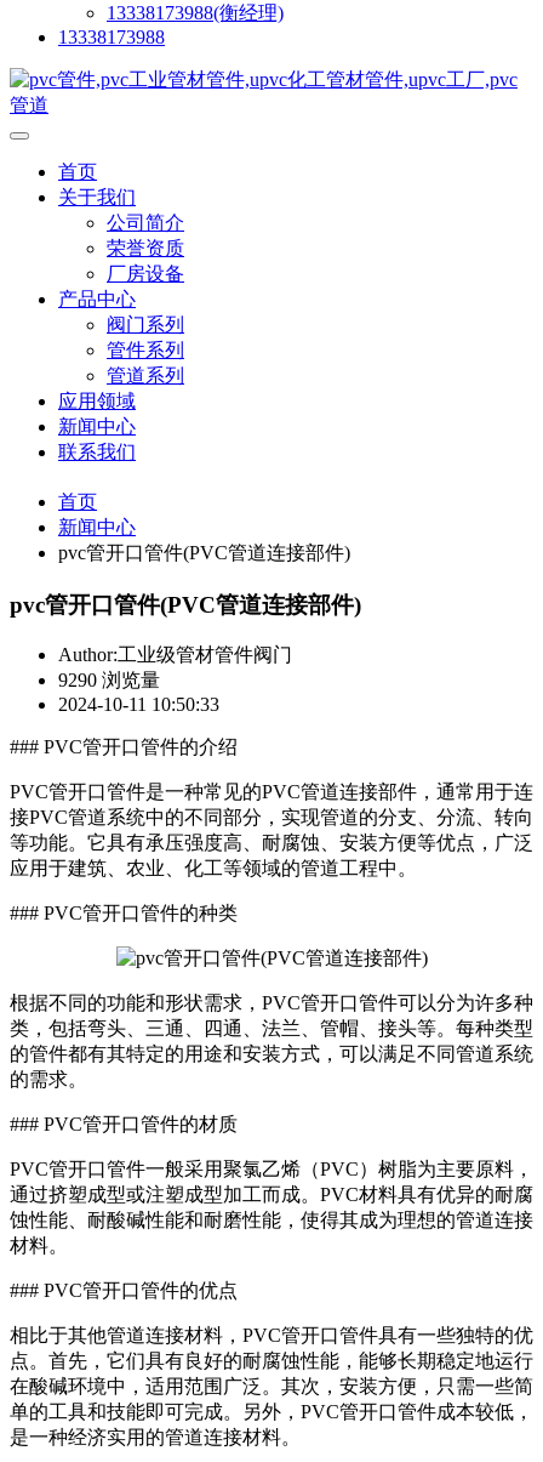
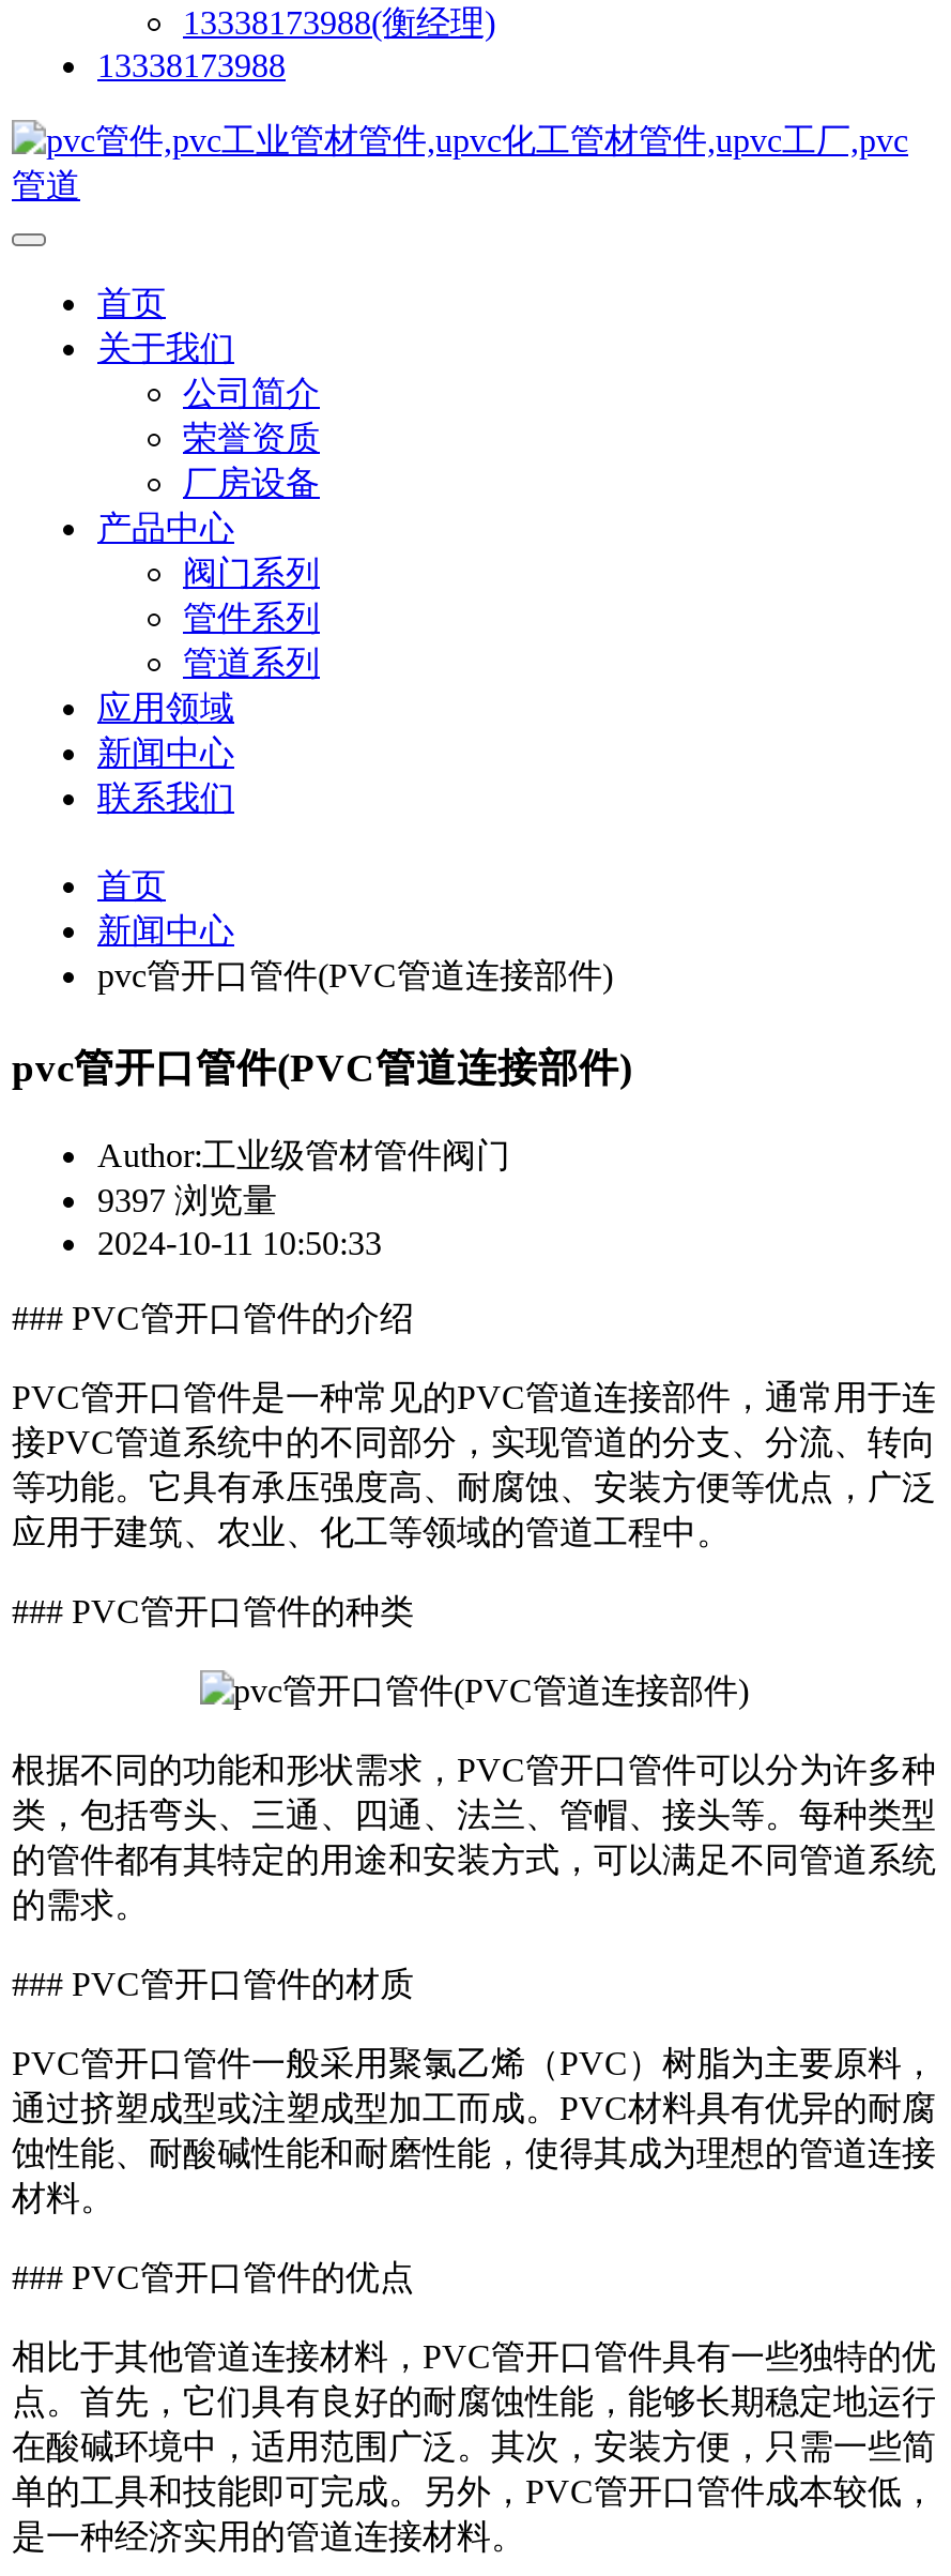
- 9290 浏览量
+ 9397 浏览量
